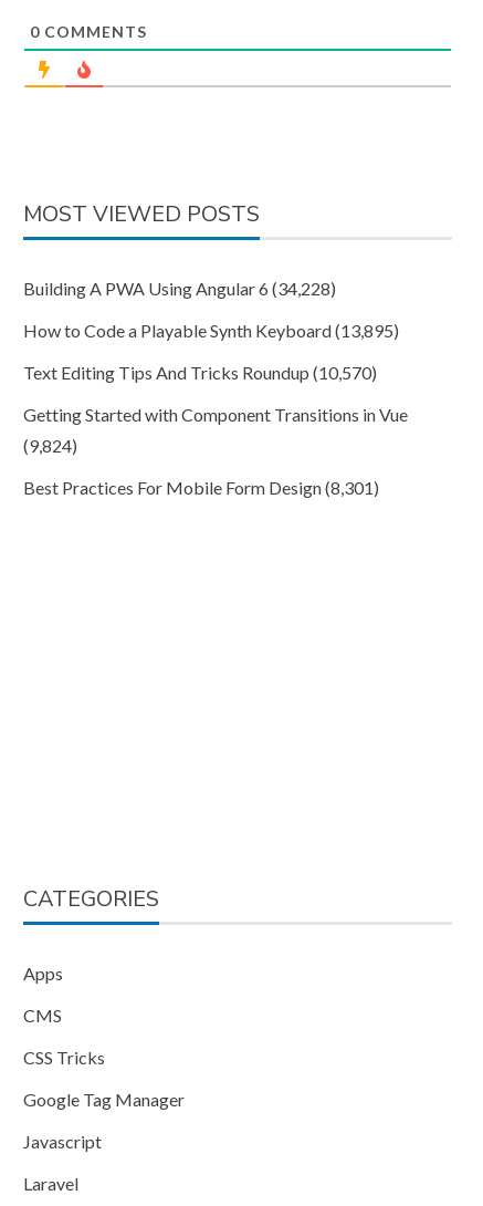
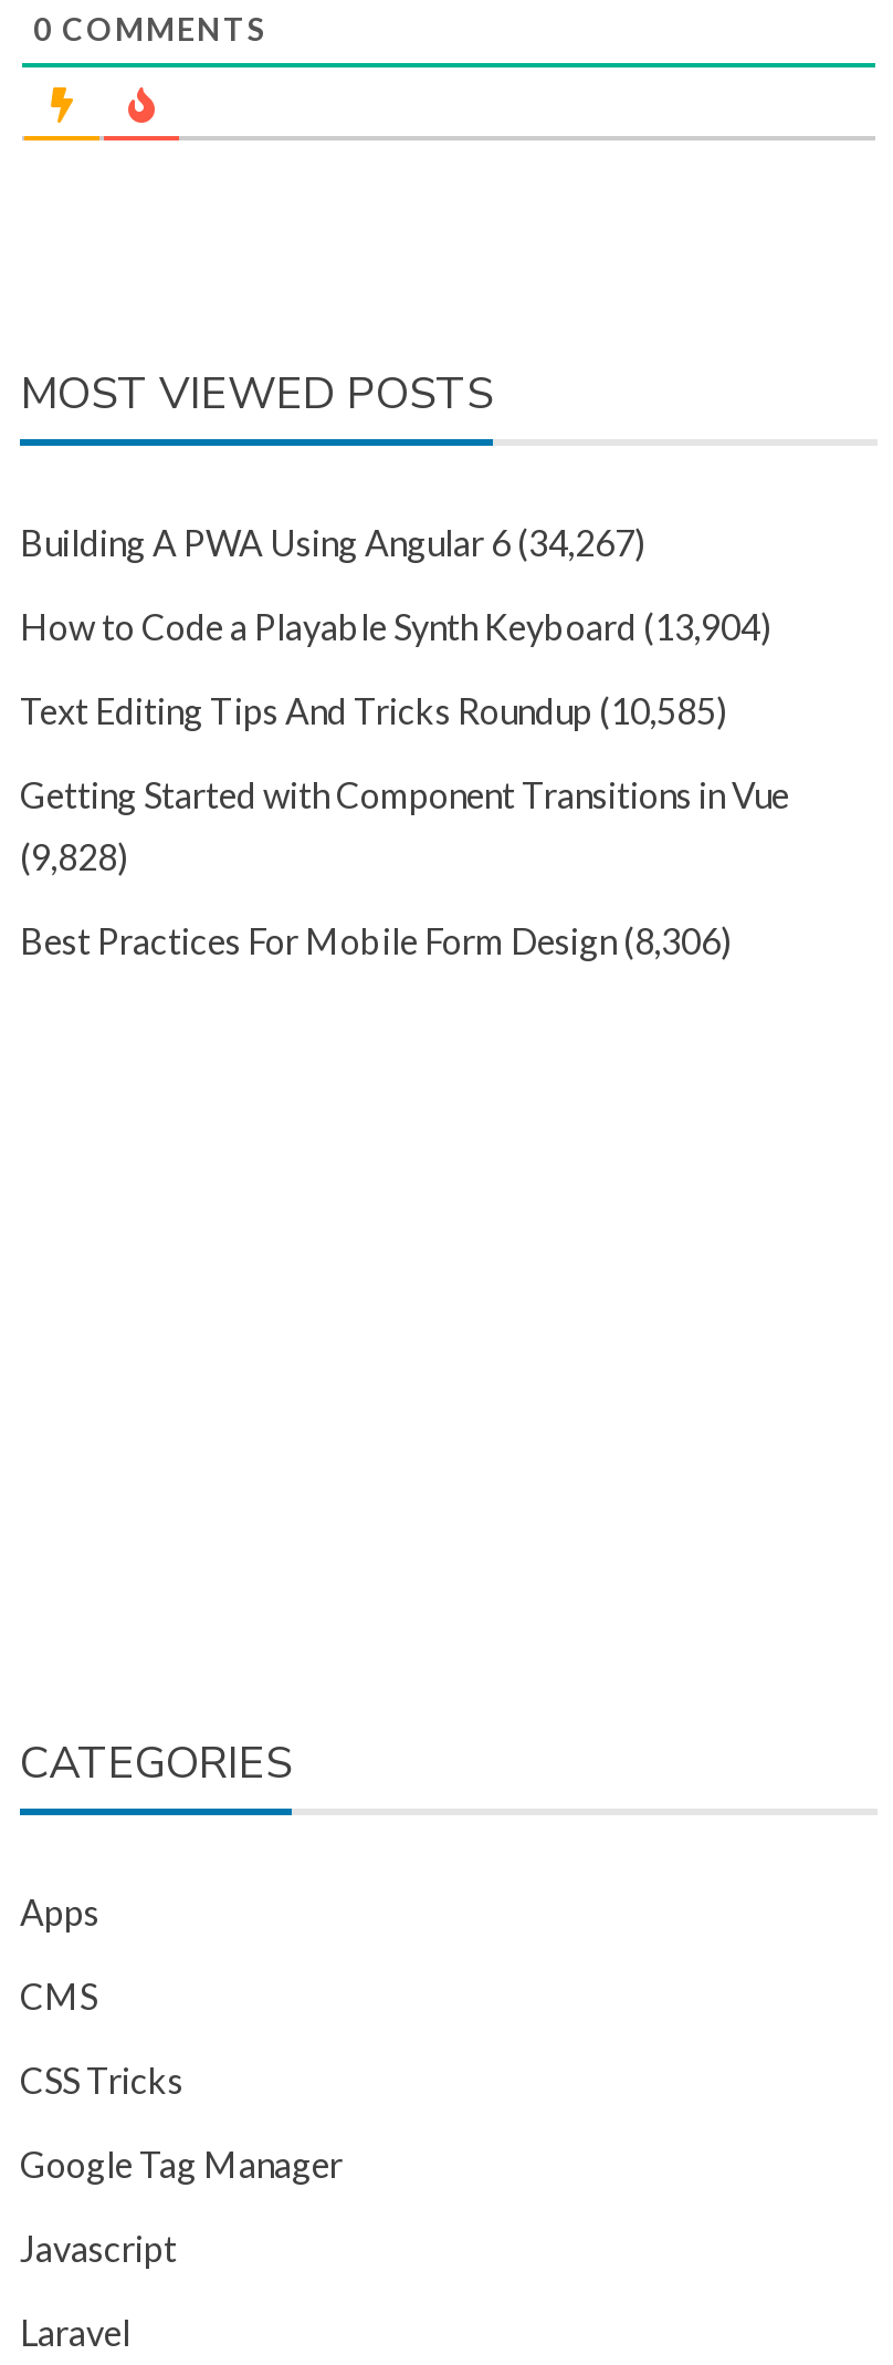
- Building A PWA Using Angular 6 (34,228)
+ Building A PWA Using Angular 6 (34,267)

- How to Code a Playable Synth Keyboard (13,895)
+ How to Code a Playable Synth Keyboard (13,904)

- Text Editing Tips And Tricks Roundup (10,570)
+ Text Editing Tips And Tricks Roundup (10,585)

- (9,824)
+ (9,828)

- Best Practices For Mobile Form Design (8,301)
+ Best Practices For Mobile Form Design (8,306)
